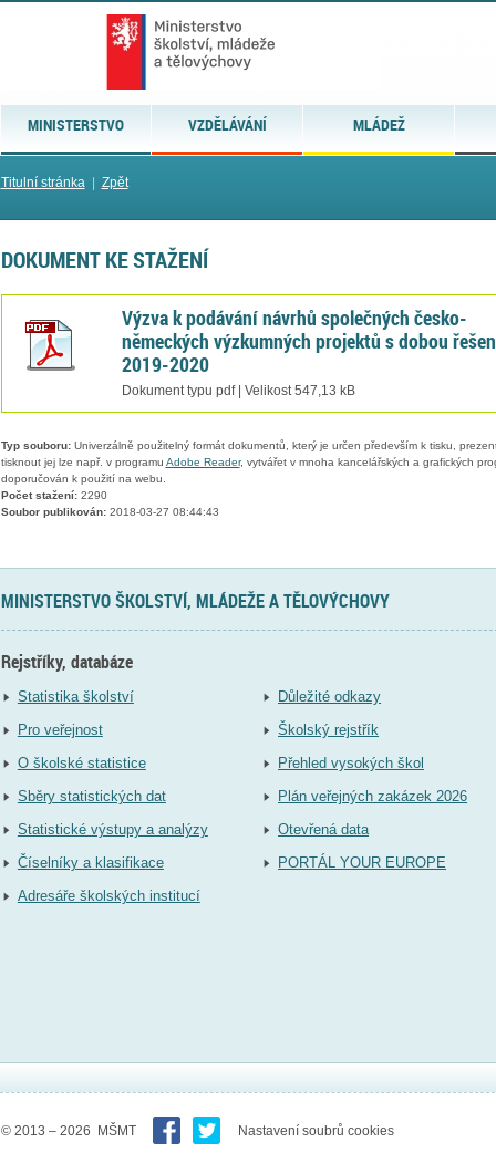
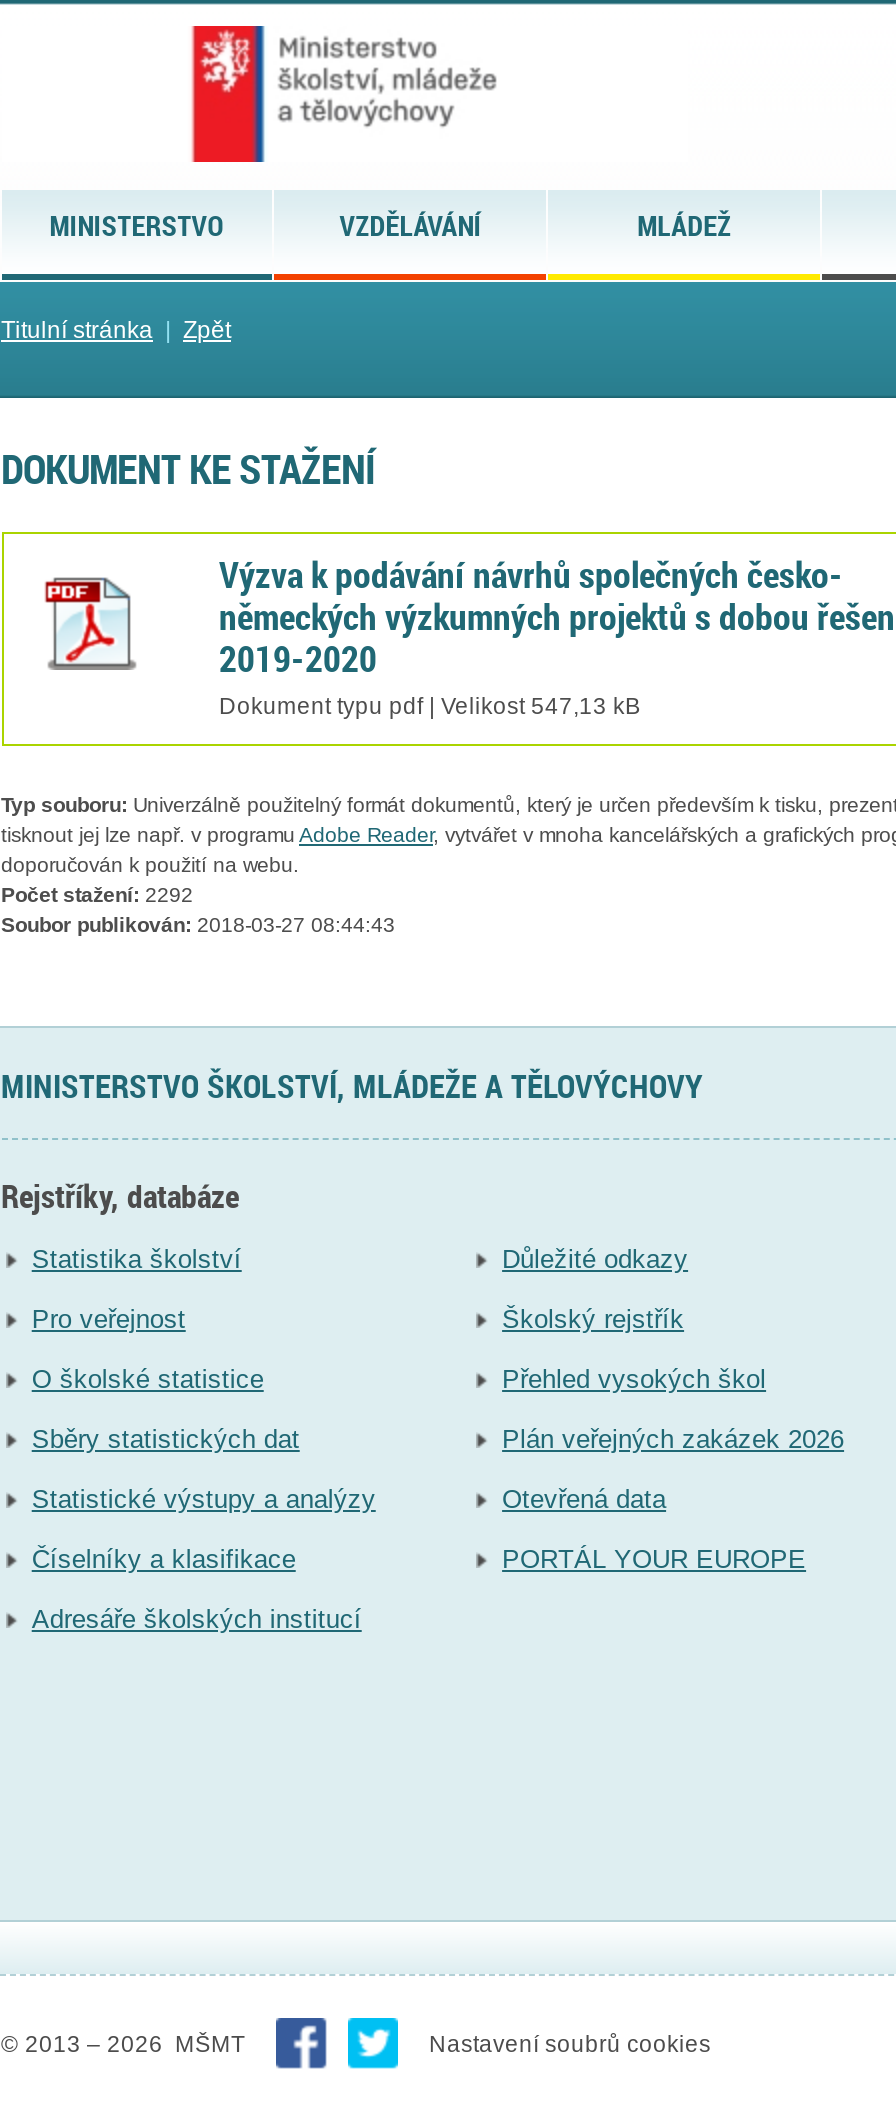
- Počet stažení: 2290
+ Počet stažení: 2292
